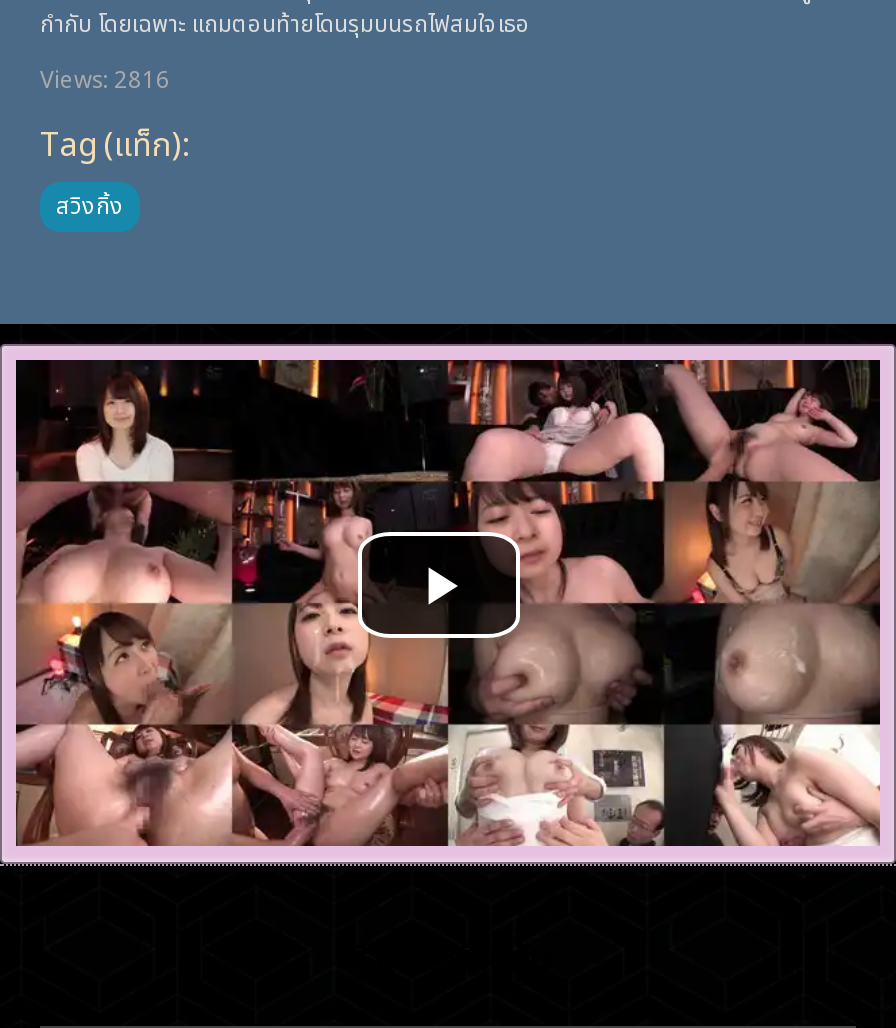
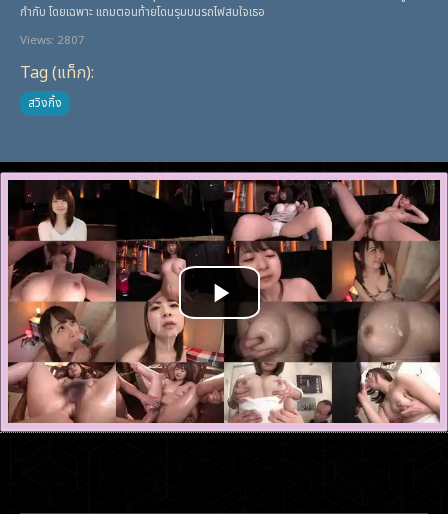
- Views: 2816
+ Views: 2807
